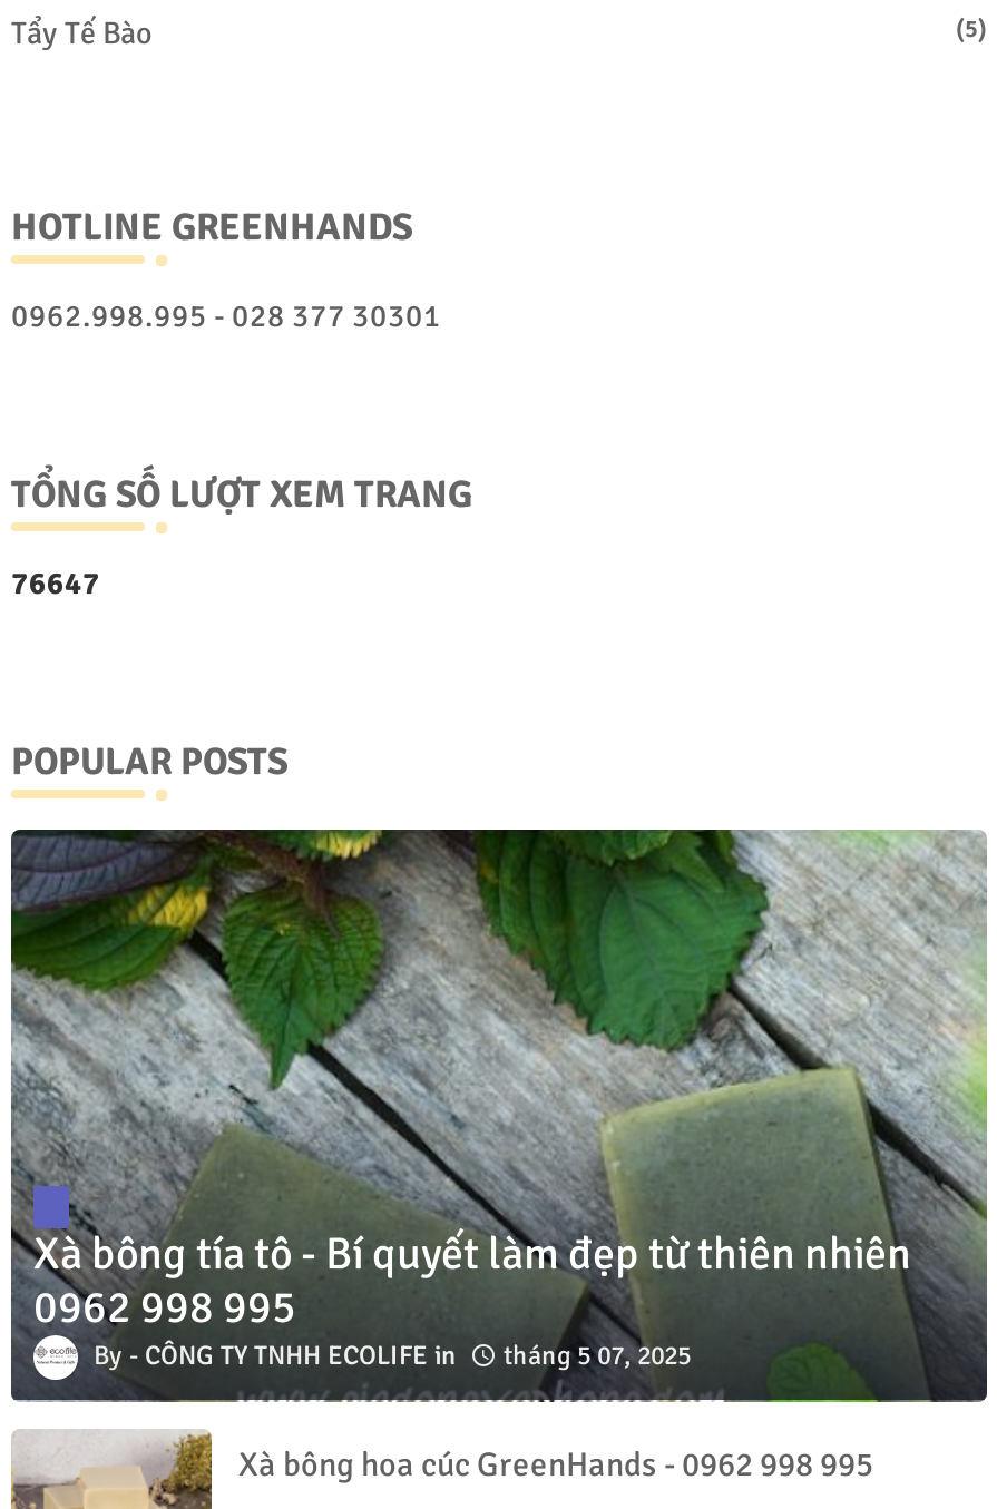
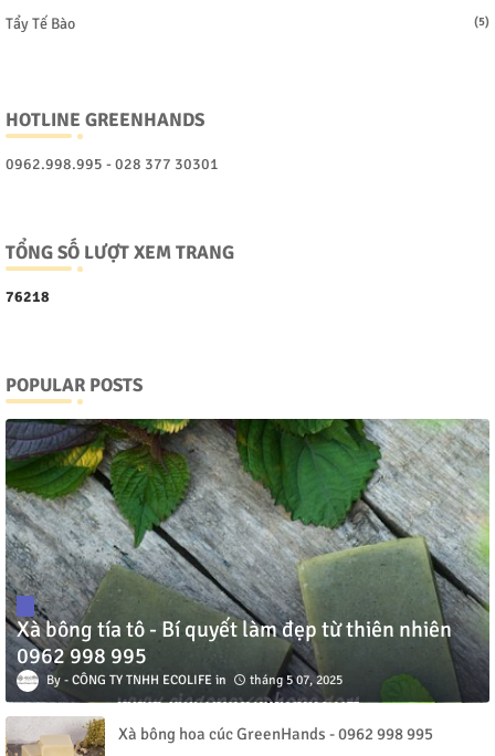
- 76647
+ 76218
